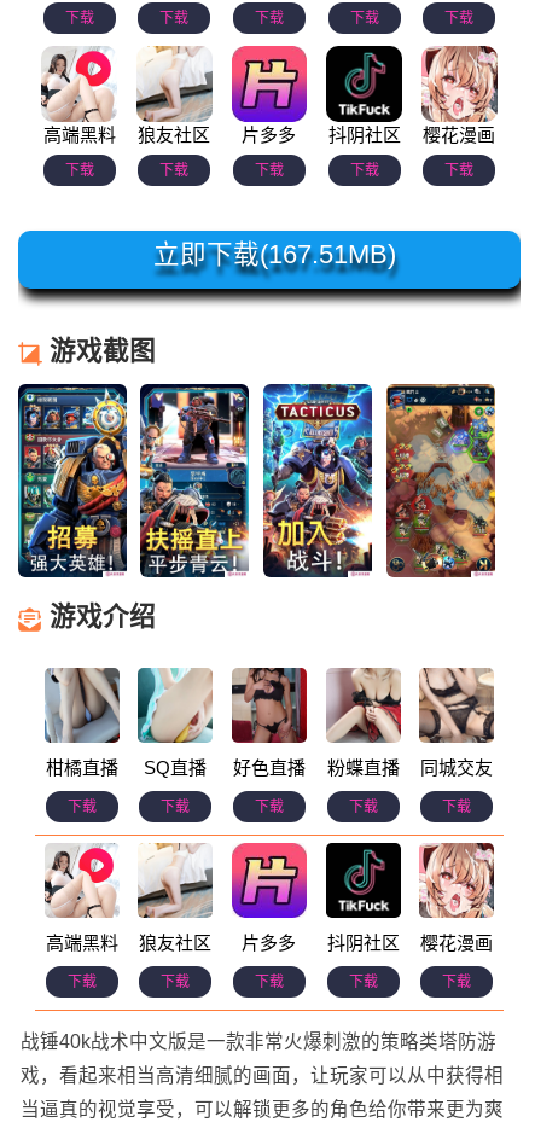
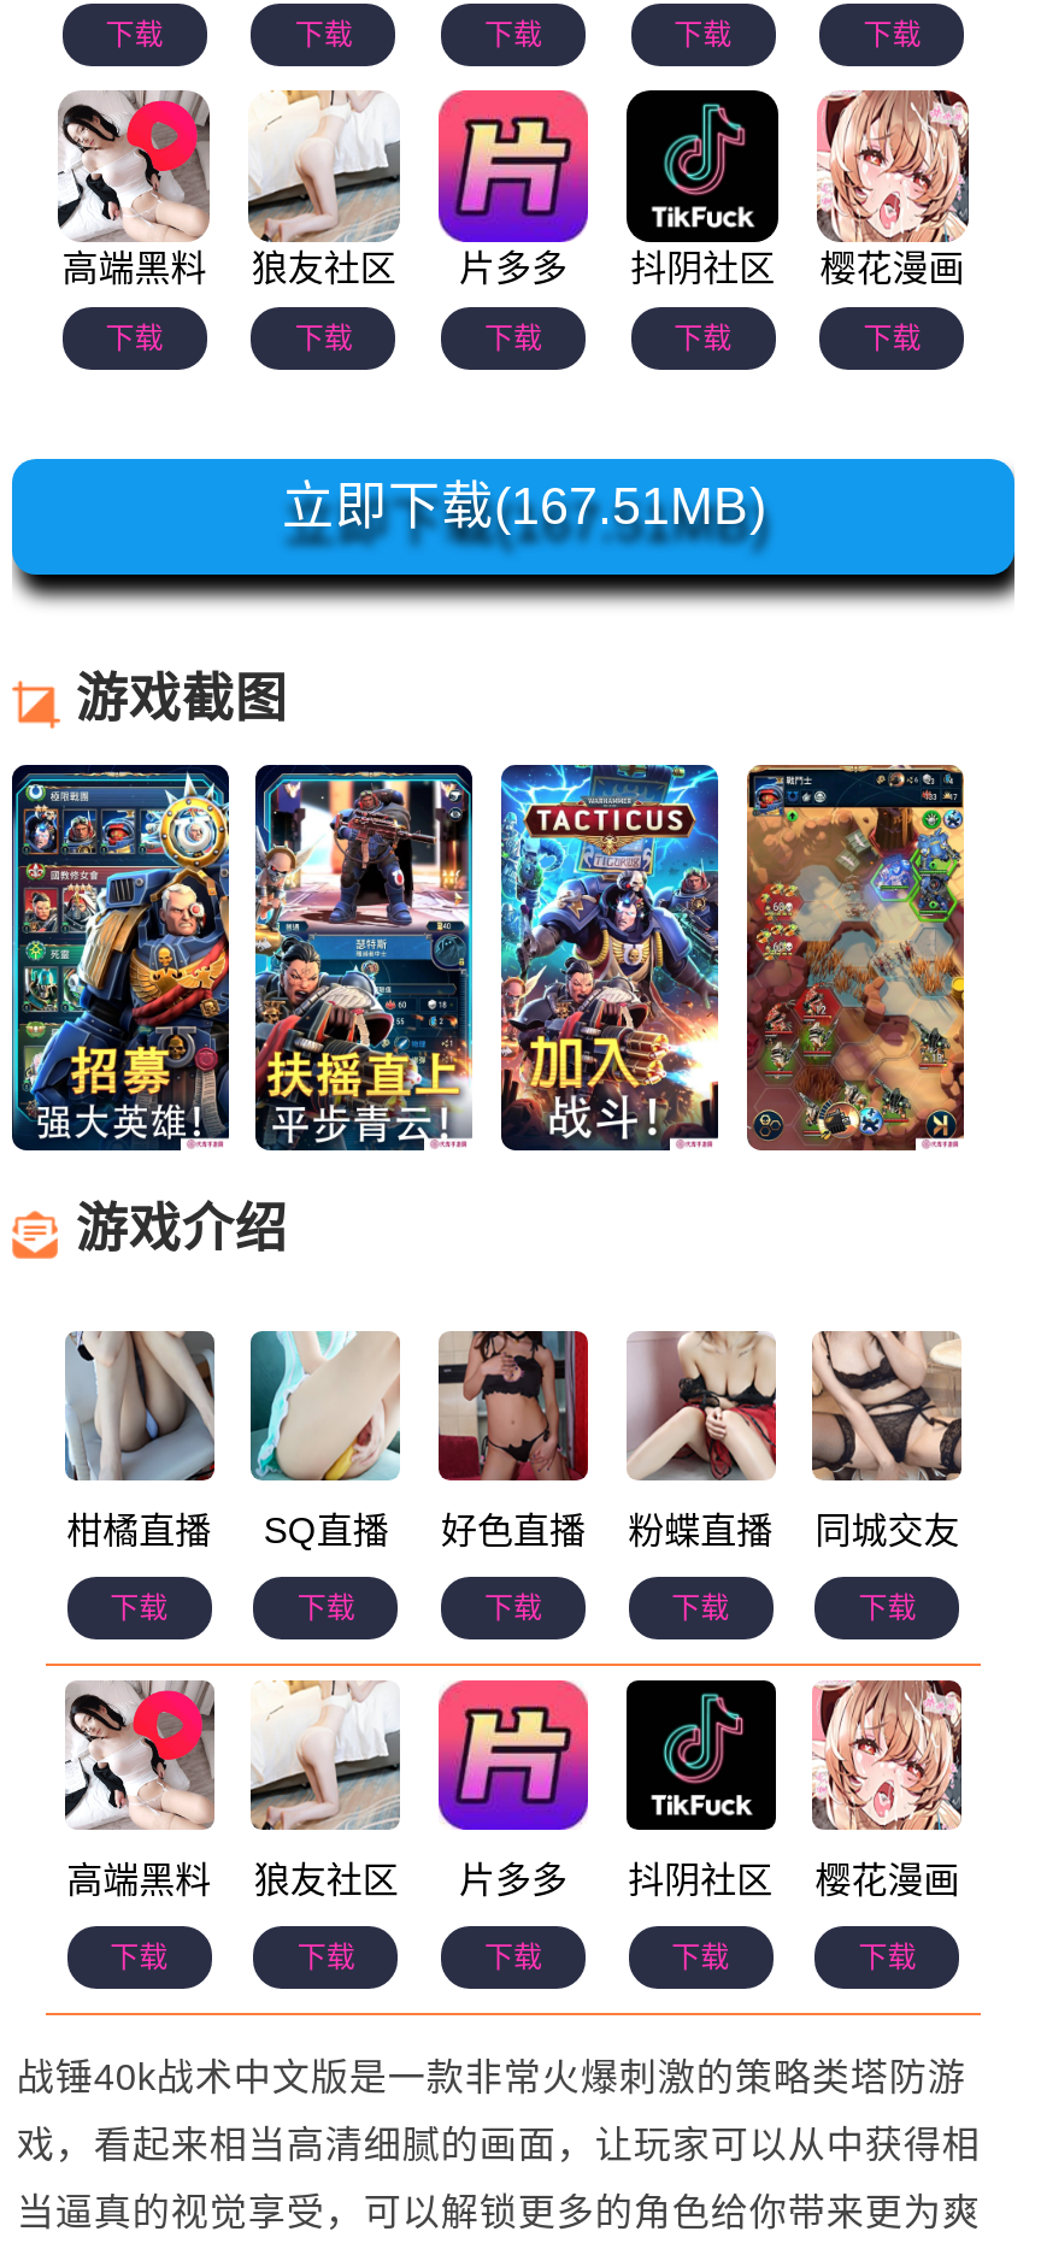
- [image]
+ [image]

- [image]
+ [image]
